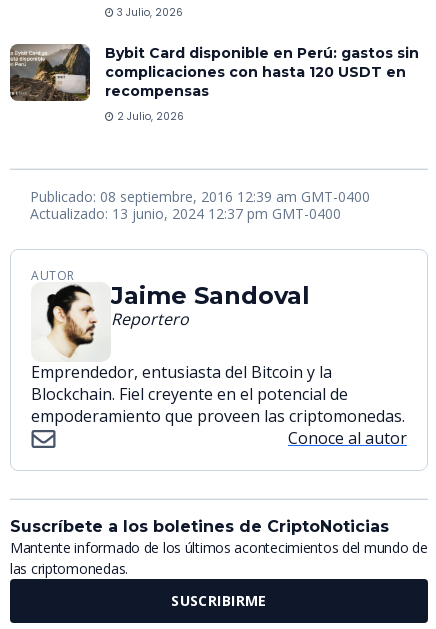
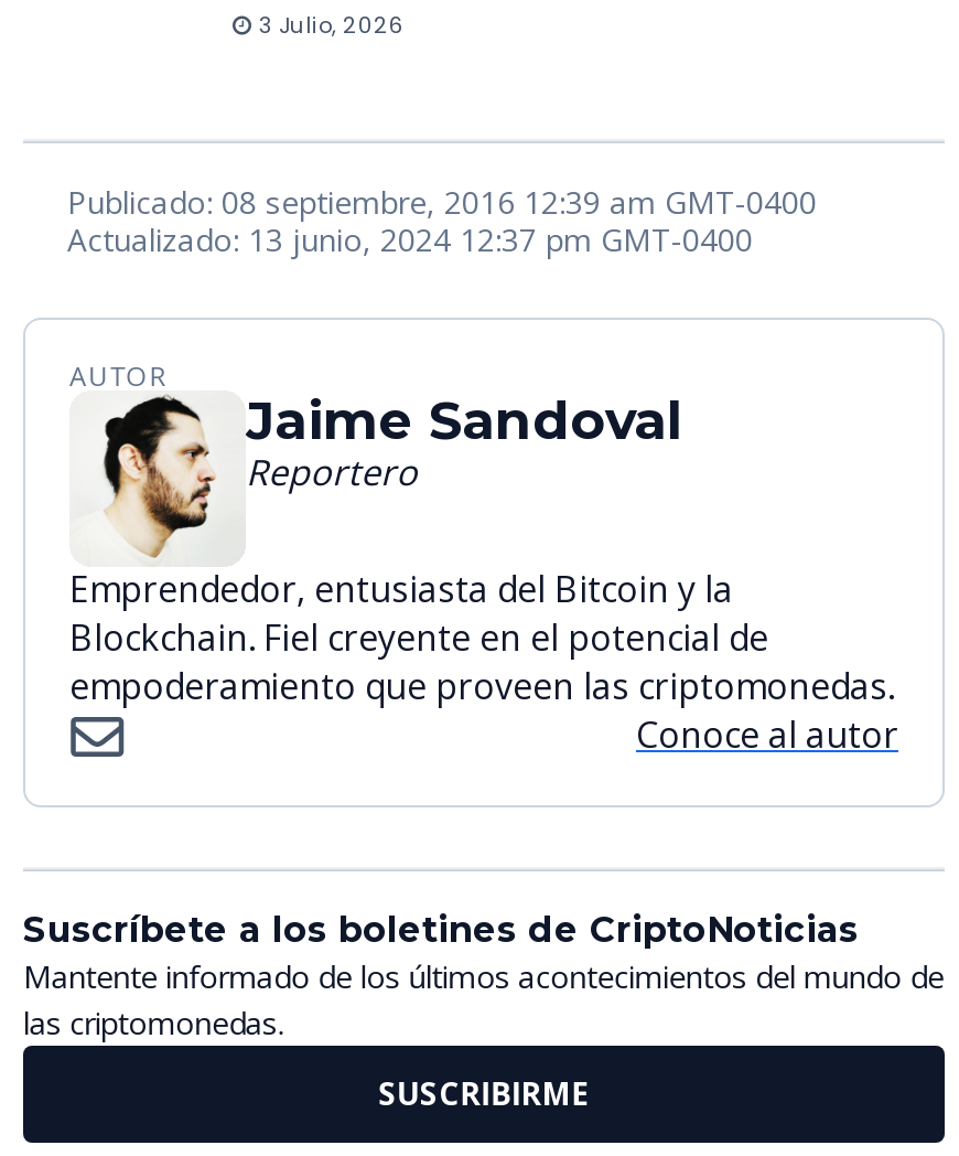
- [image]
- Bybit Card disponible en Perú: gastos sin
- complicaciones con hasta 120 USDT en
- recompensas
- 2 Julio, 2026
